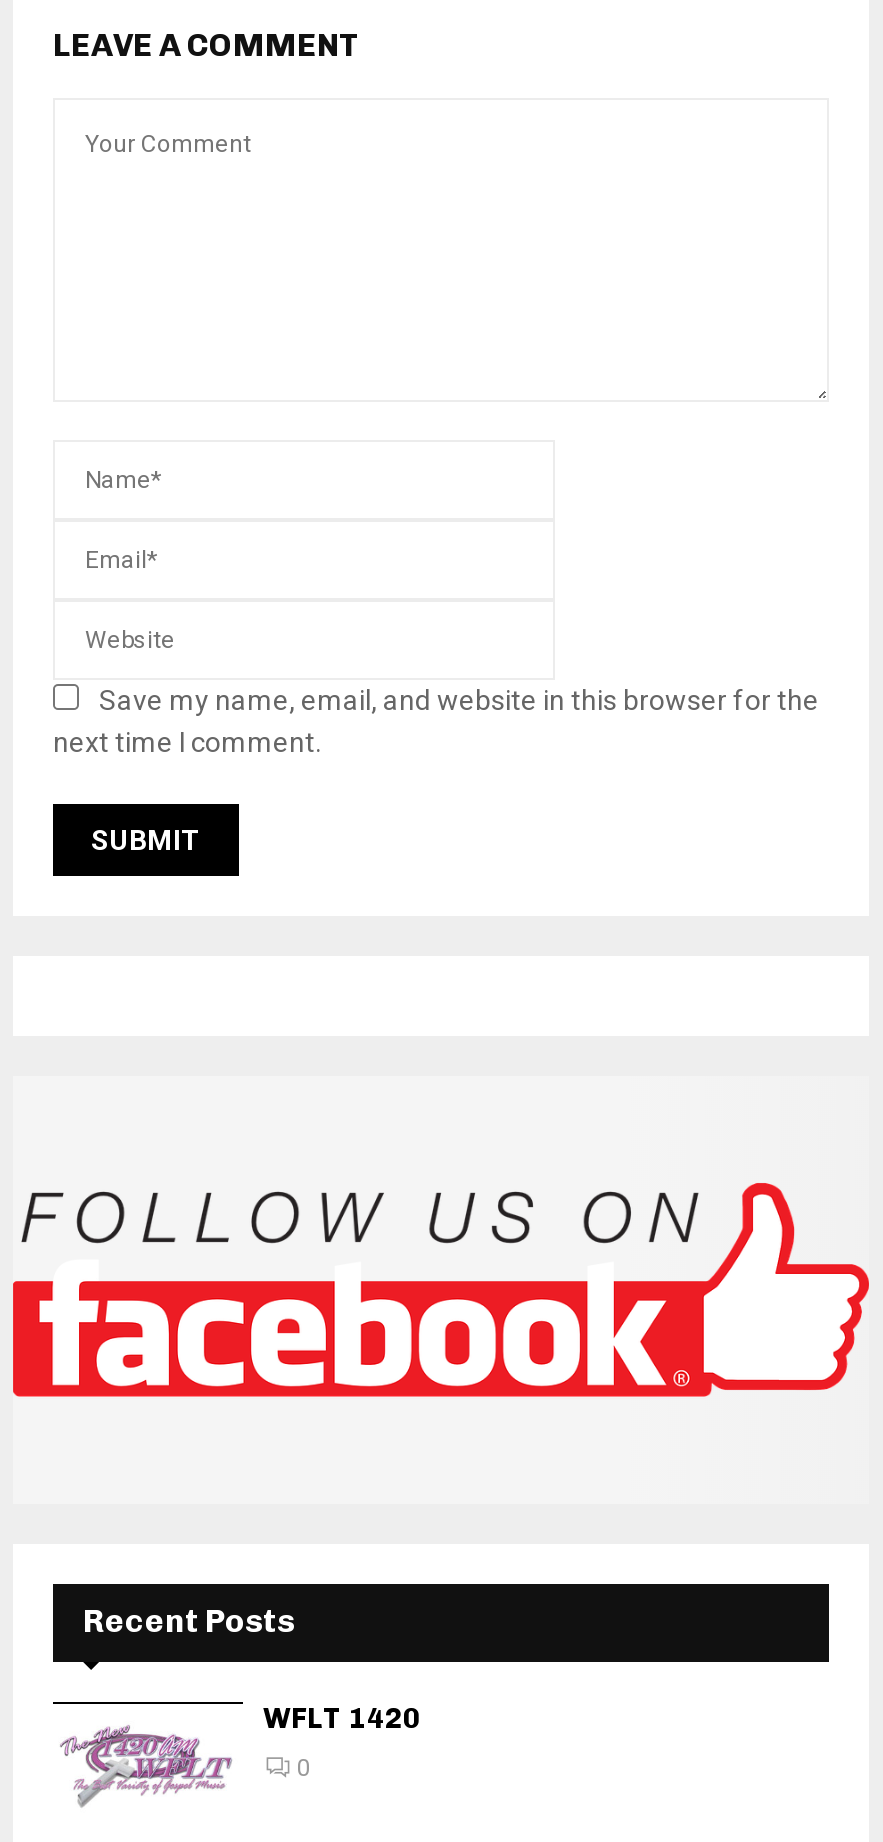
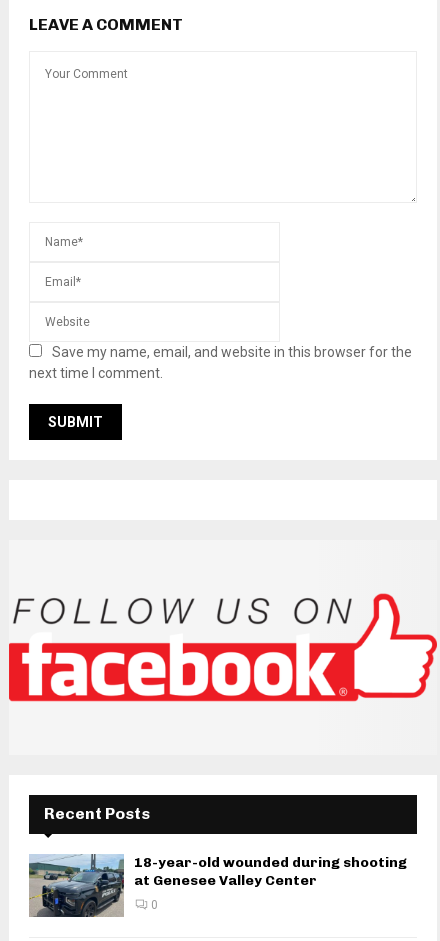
- [image]
- WFLT 1420
+ [image]
+ 18-year-old wounded during shooting
+ at Genesee Valley Center
